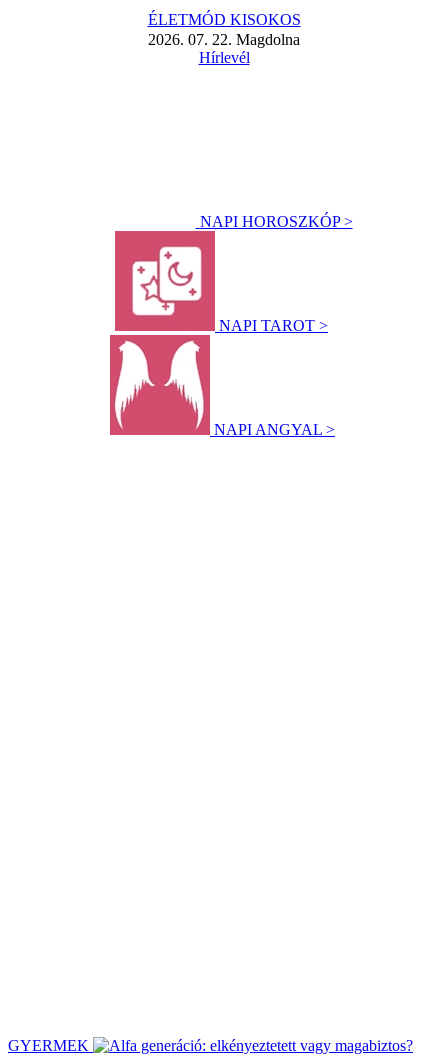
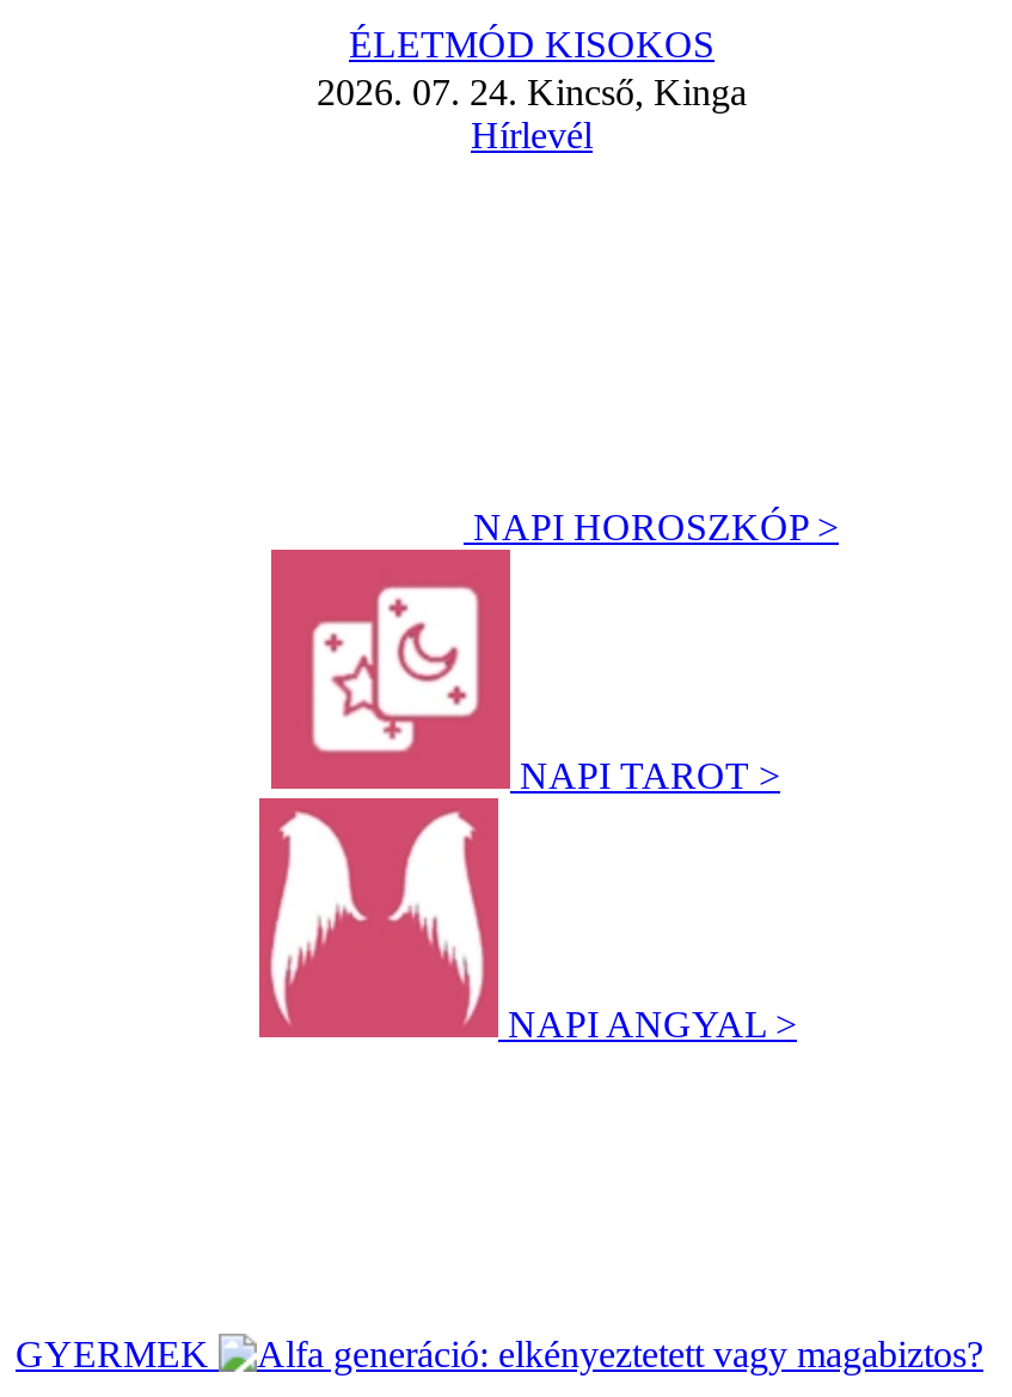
- 2026. 07. 22. Magdolna
+ 2026. 07. 24. Kincső, Kinga
